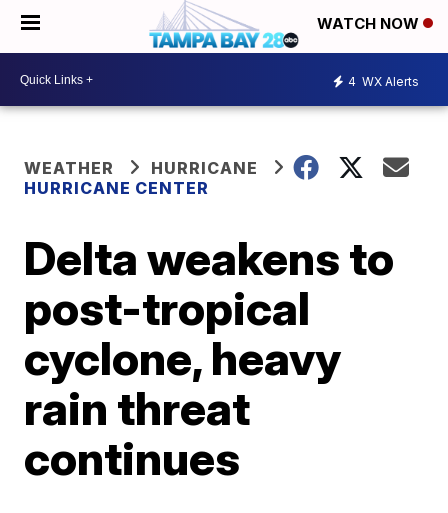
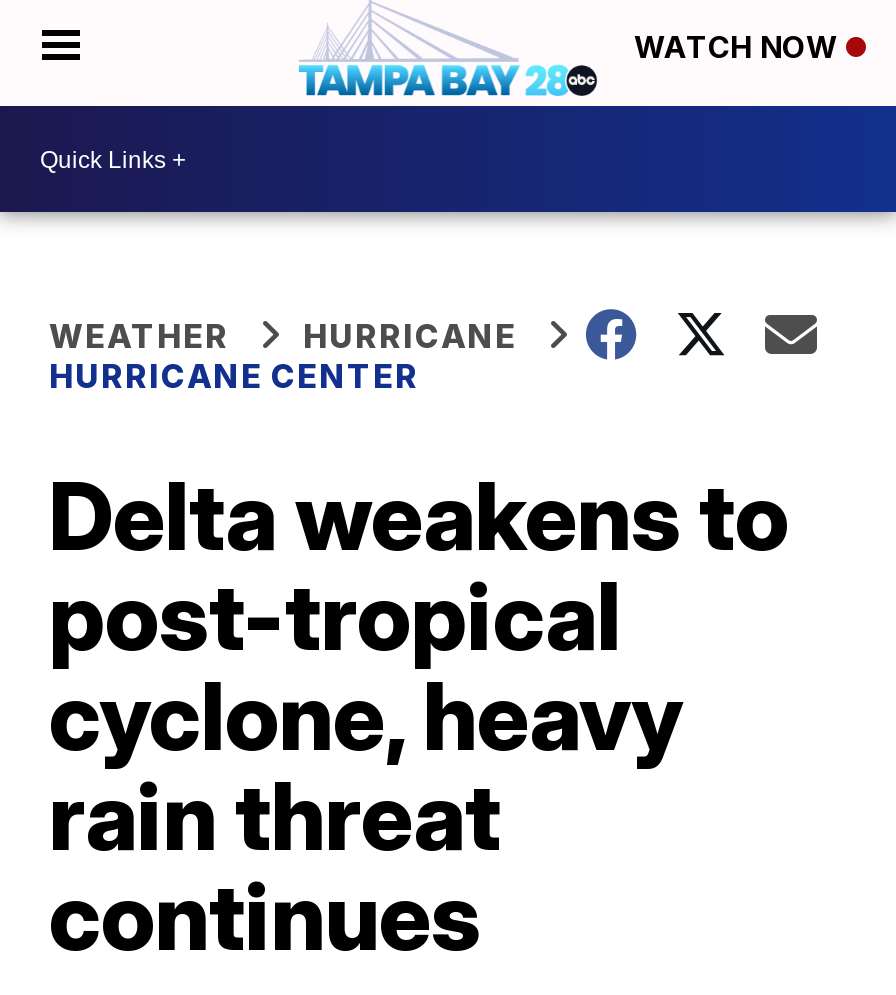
- 4 WX Alerts
